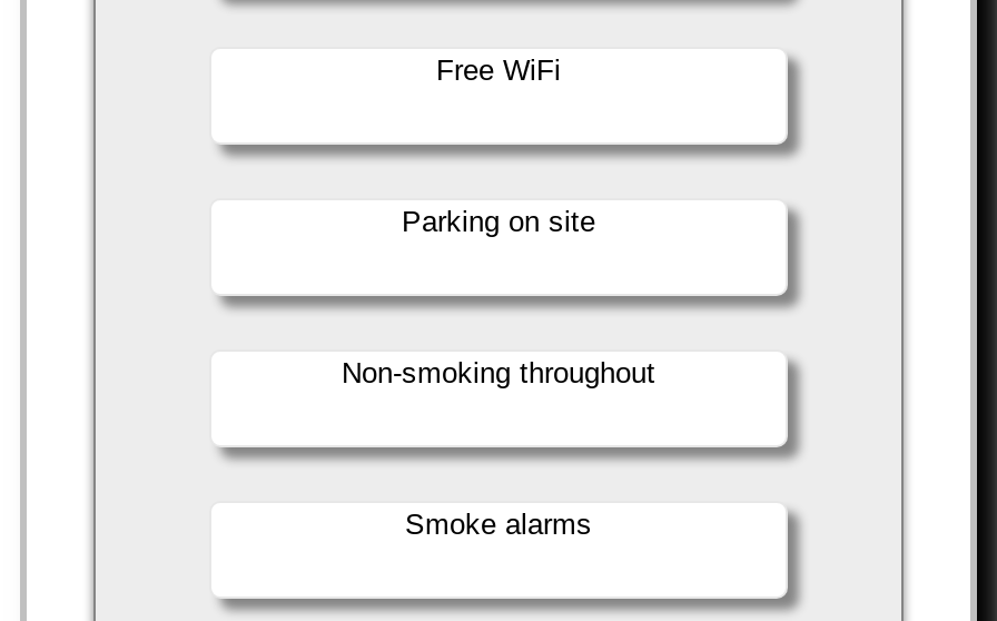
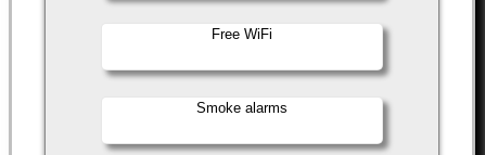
- Parking on site

- Non-smoking throughout
